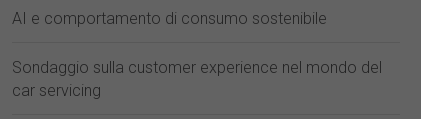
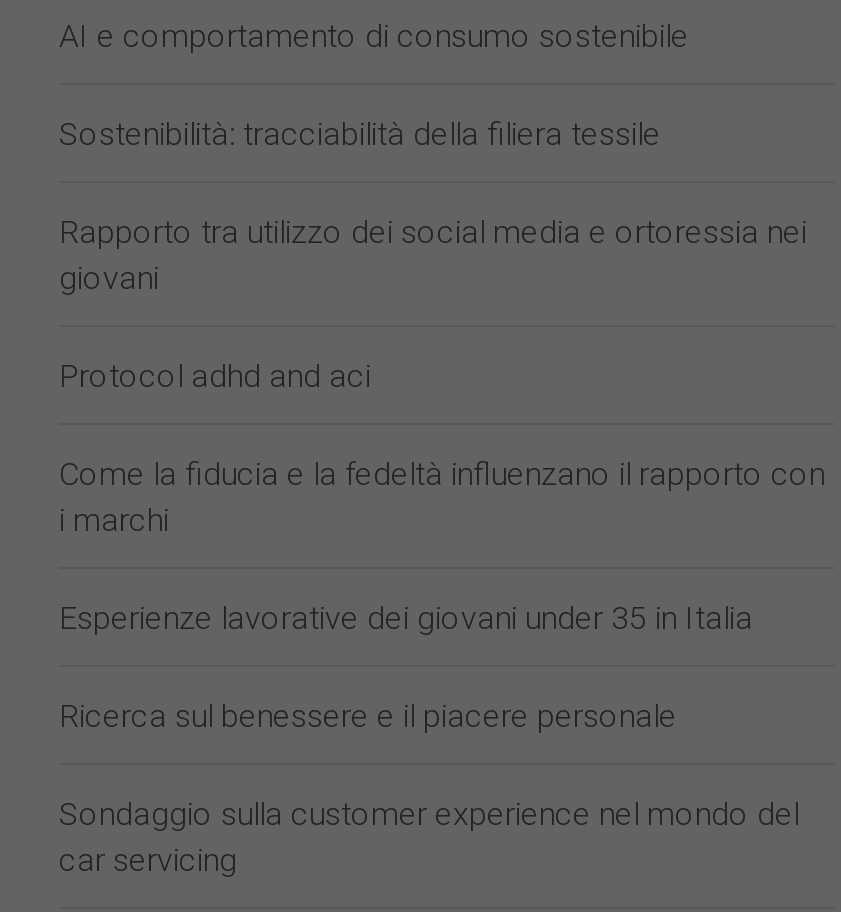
+ Sostenibilità: tracciabilità della filiera tessile
+ Rapporto tra utilizzo dei social media e ortoressia nei
+ giovani
+ Protocol adhd and aci
+ Come la fiducia e la fedeltà influenzano il rapporto con
+ i marchi
+ Esperienze lavorative dei giovani under 35 in Italia
+ Ricerca sul benessere e il piacere personale
